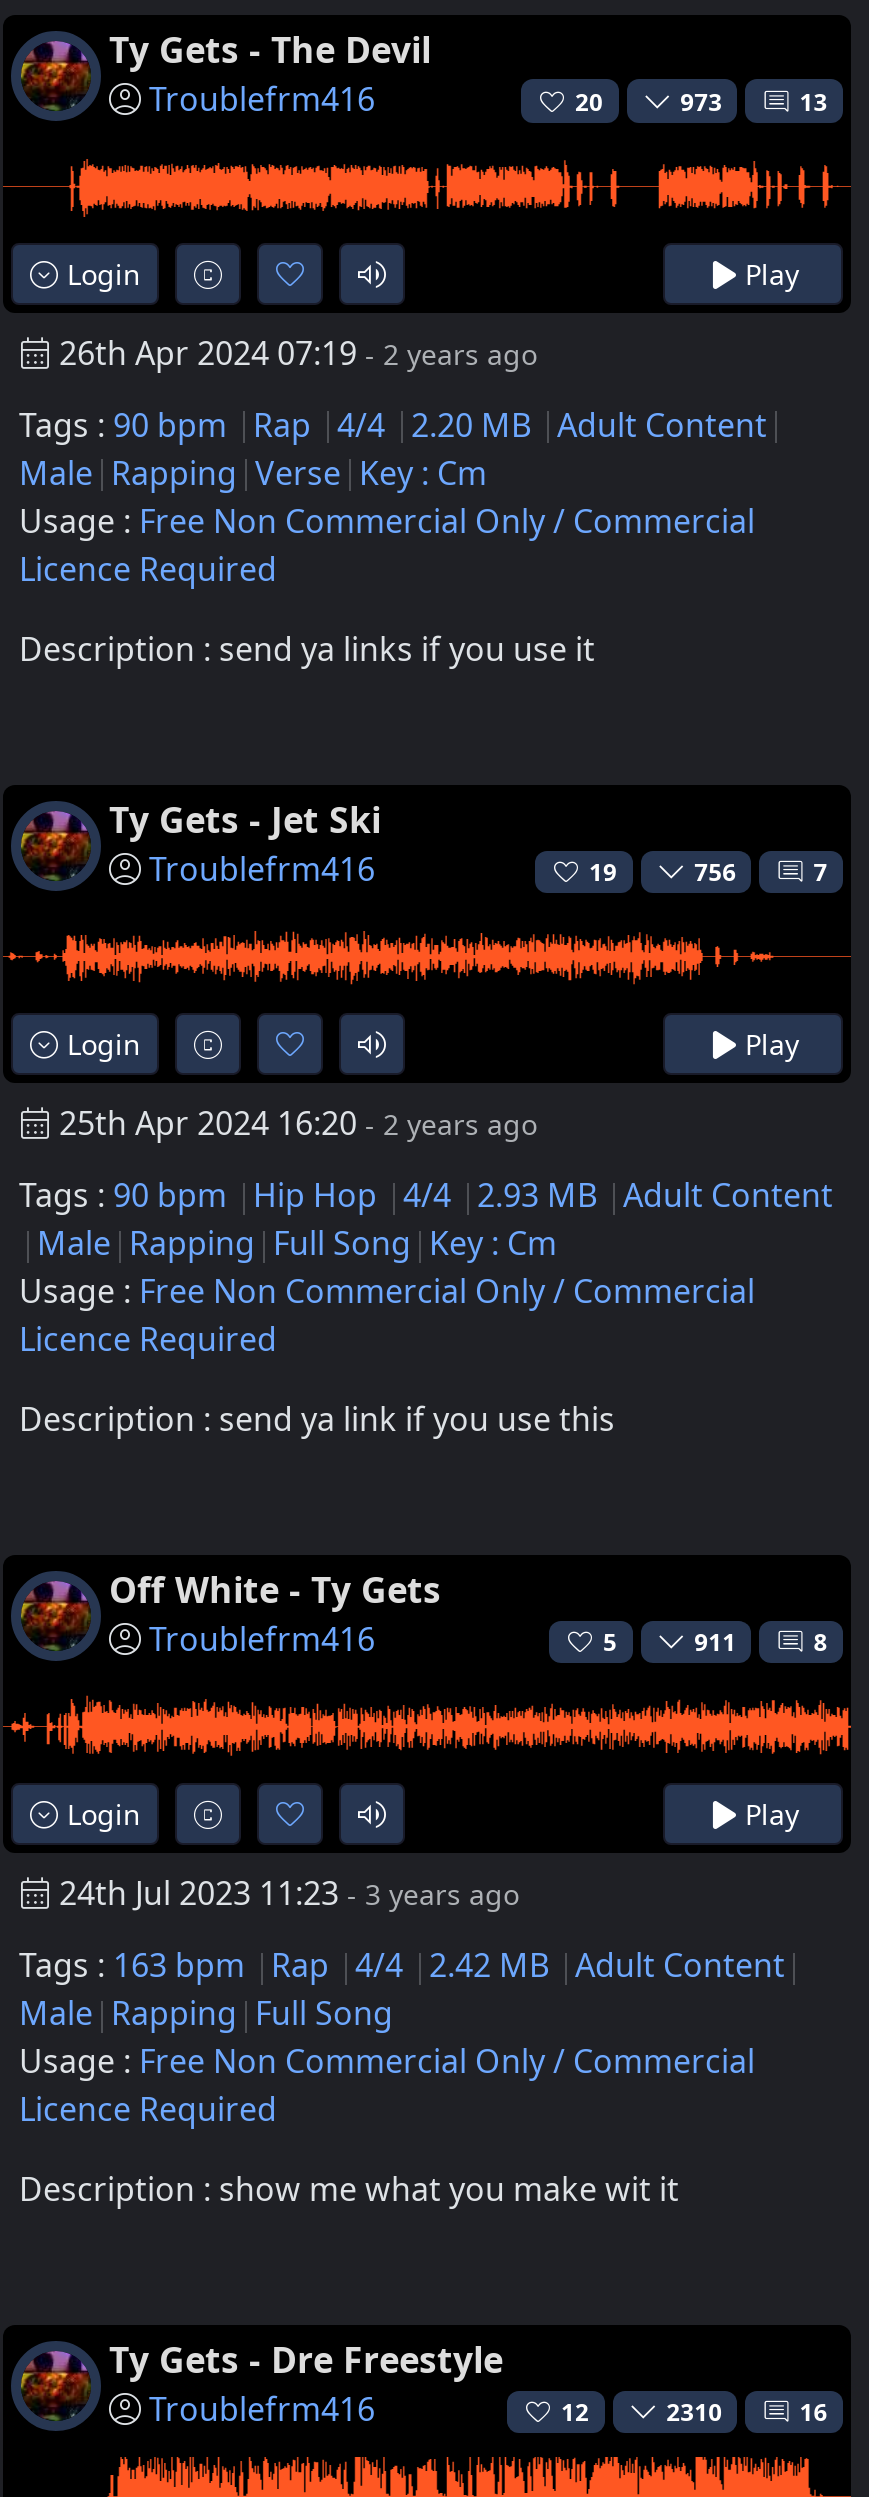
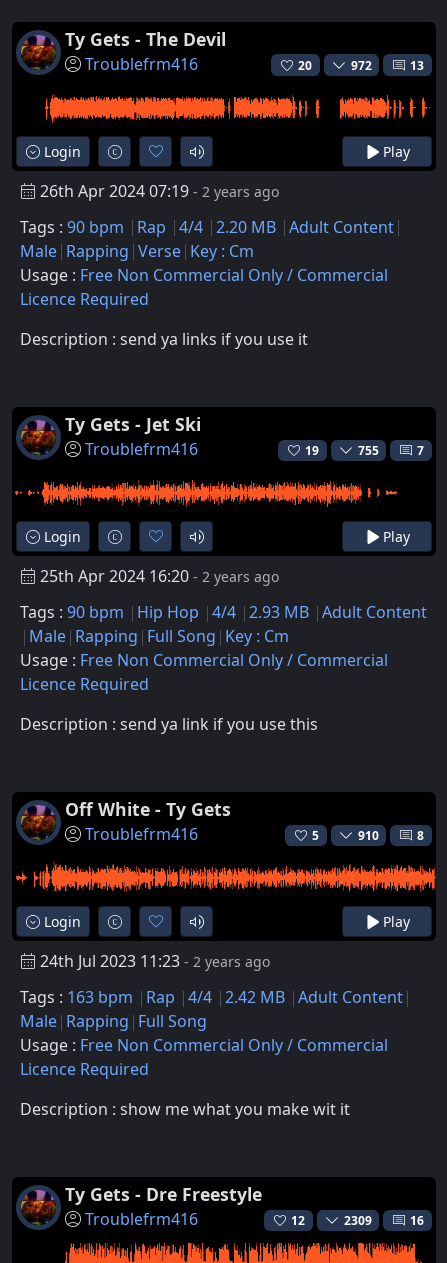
- 973
+ 972

- 756
+ 755

- 911
+ 910

- 24th Jul 2023 11:23 - 3 years ago
+ 24th Jul 2023 11:23 - 2 years ago

- 2310
+ 2309
